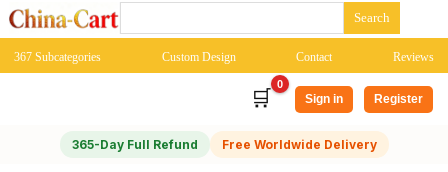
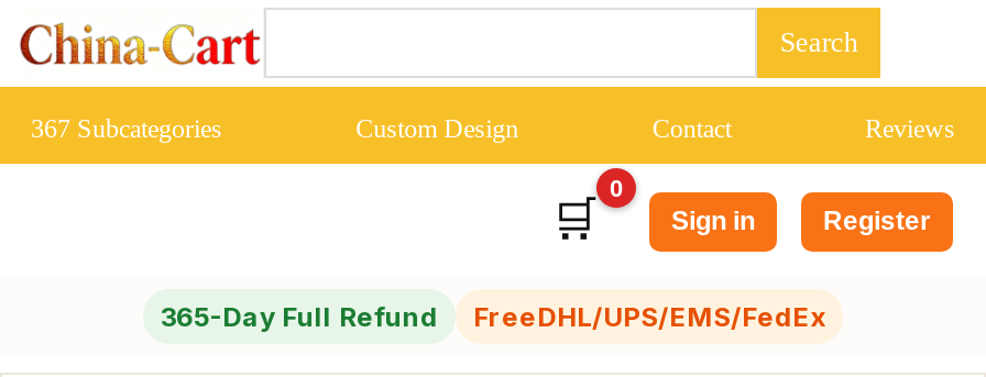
- Free Worldwide Delivery
+ FreeDHL/UPS/EMS/FedEx
